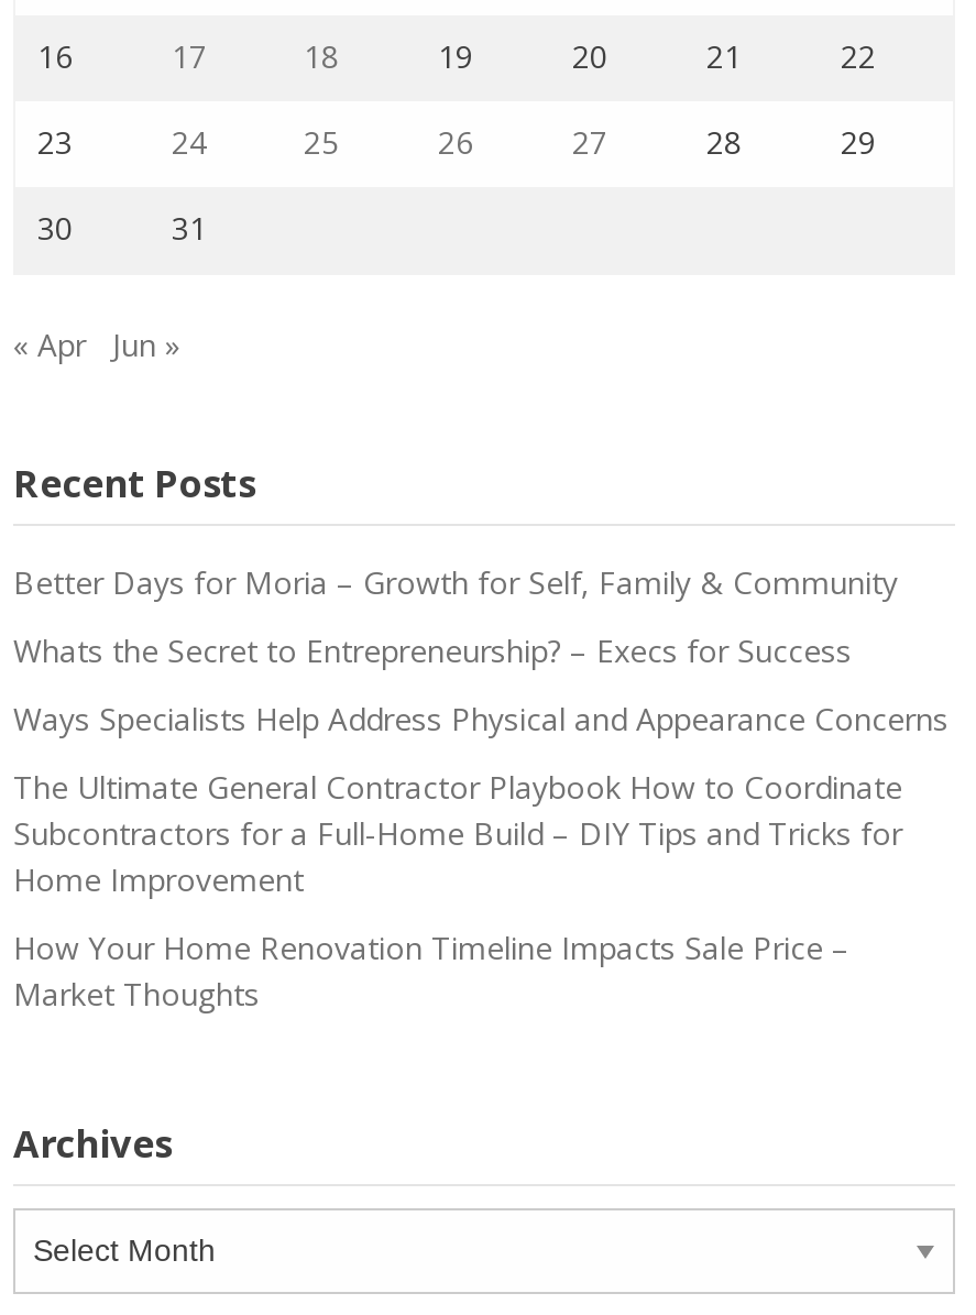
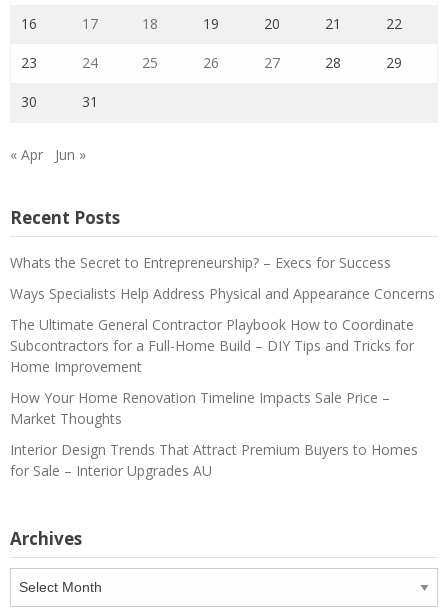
- Better Days for Moria – Growth for Self, Family & Community

moved up: Whats the Secret to Entrepreneurship? – Execs for Success | Ways Specialists Help Address Physical and Appearance Concerns | The Ultimate General Contractor Playbook How to Coordinate | Subcontractors for a Full-Home Build – DIY Tips and Tricks for | Home Improvement | How Your Home Renovation Timeline Impacts Sale Price – | Market Thoughts

+ Interior Design Trends That Attract Premium Buyers to Homes
+ for Sale – Interior Upgrades AU
